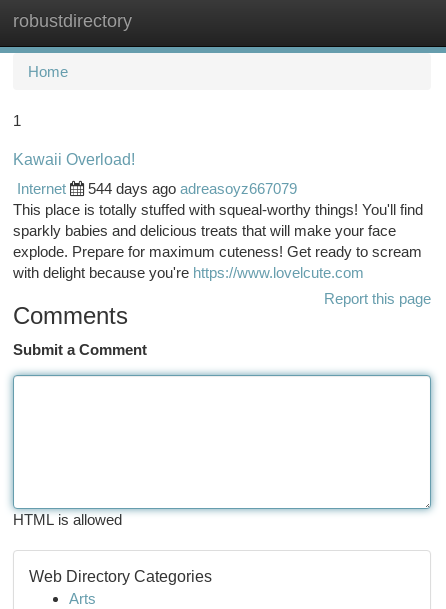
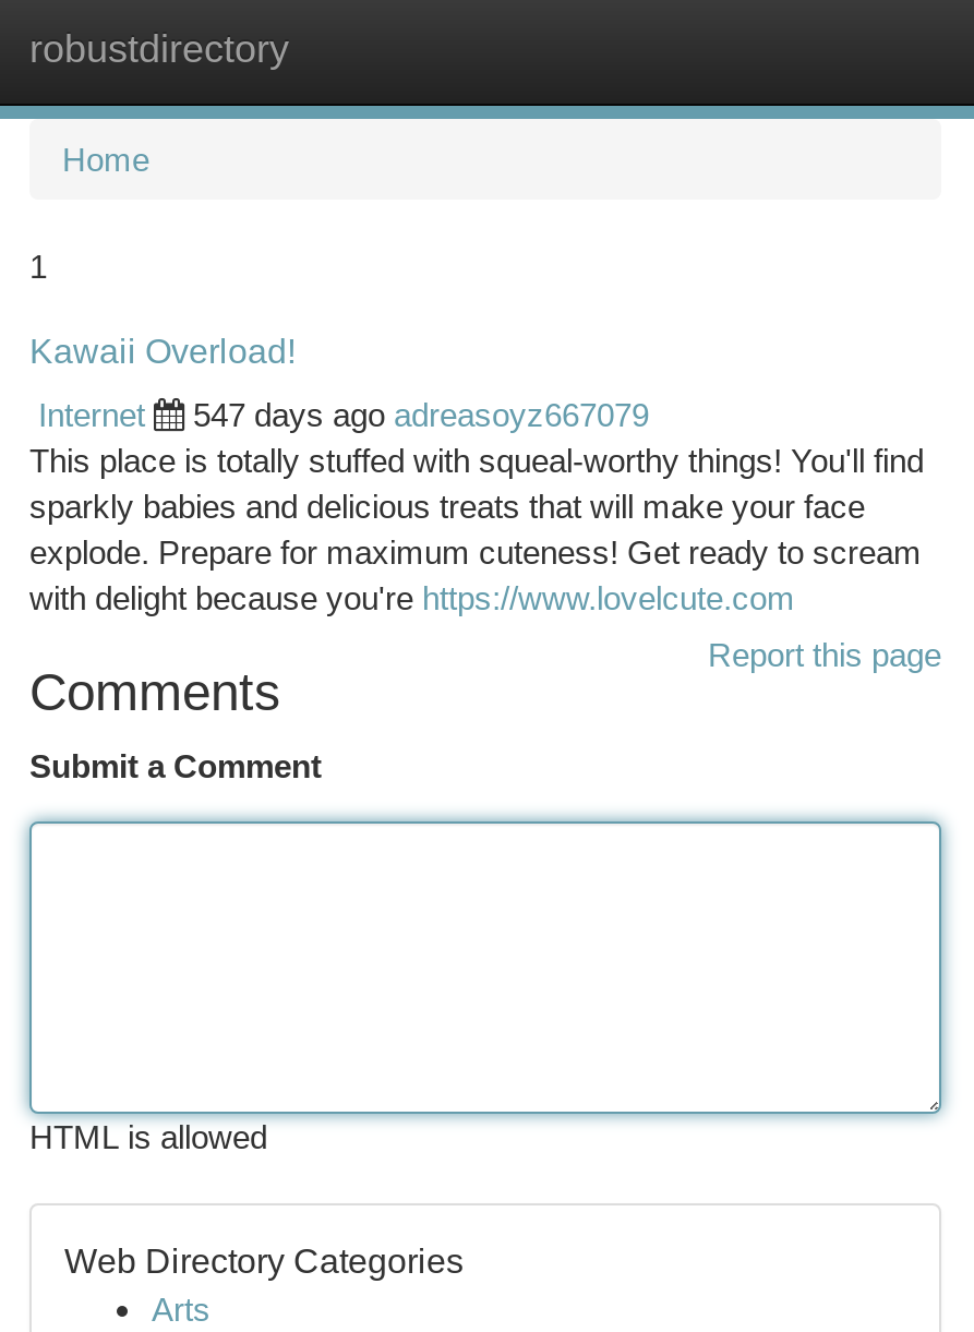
- 544 days ago adreasoyz667079
+ 547 days ago adreasoyz667079
